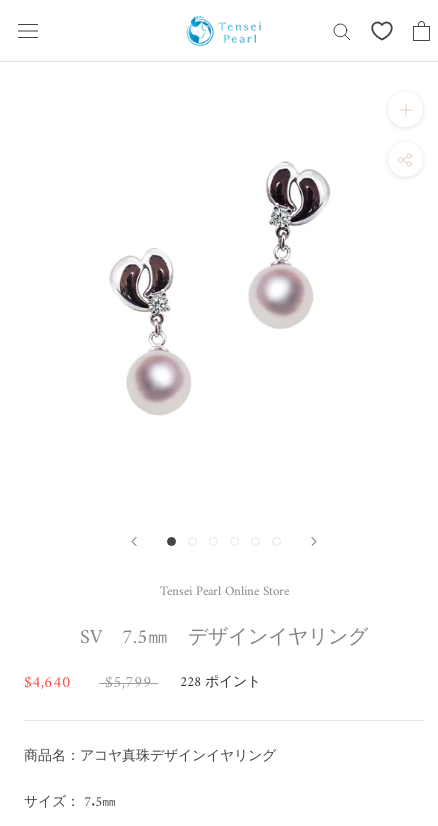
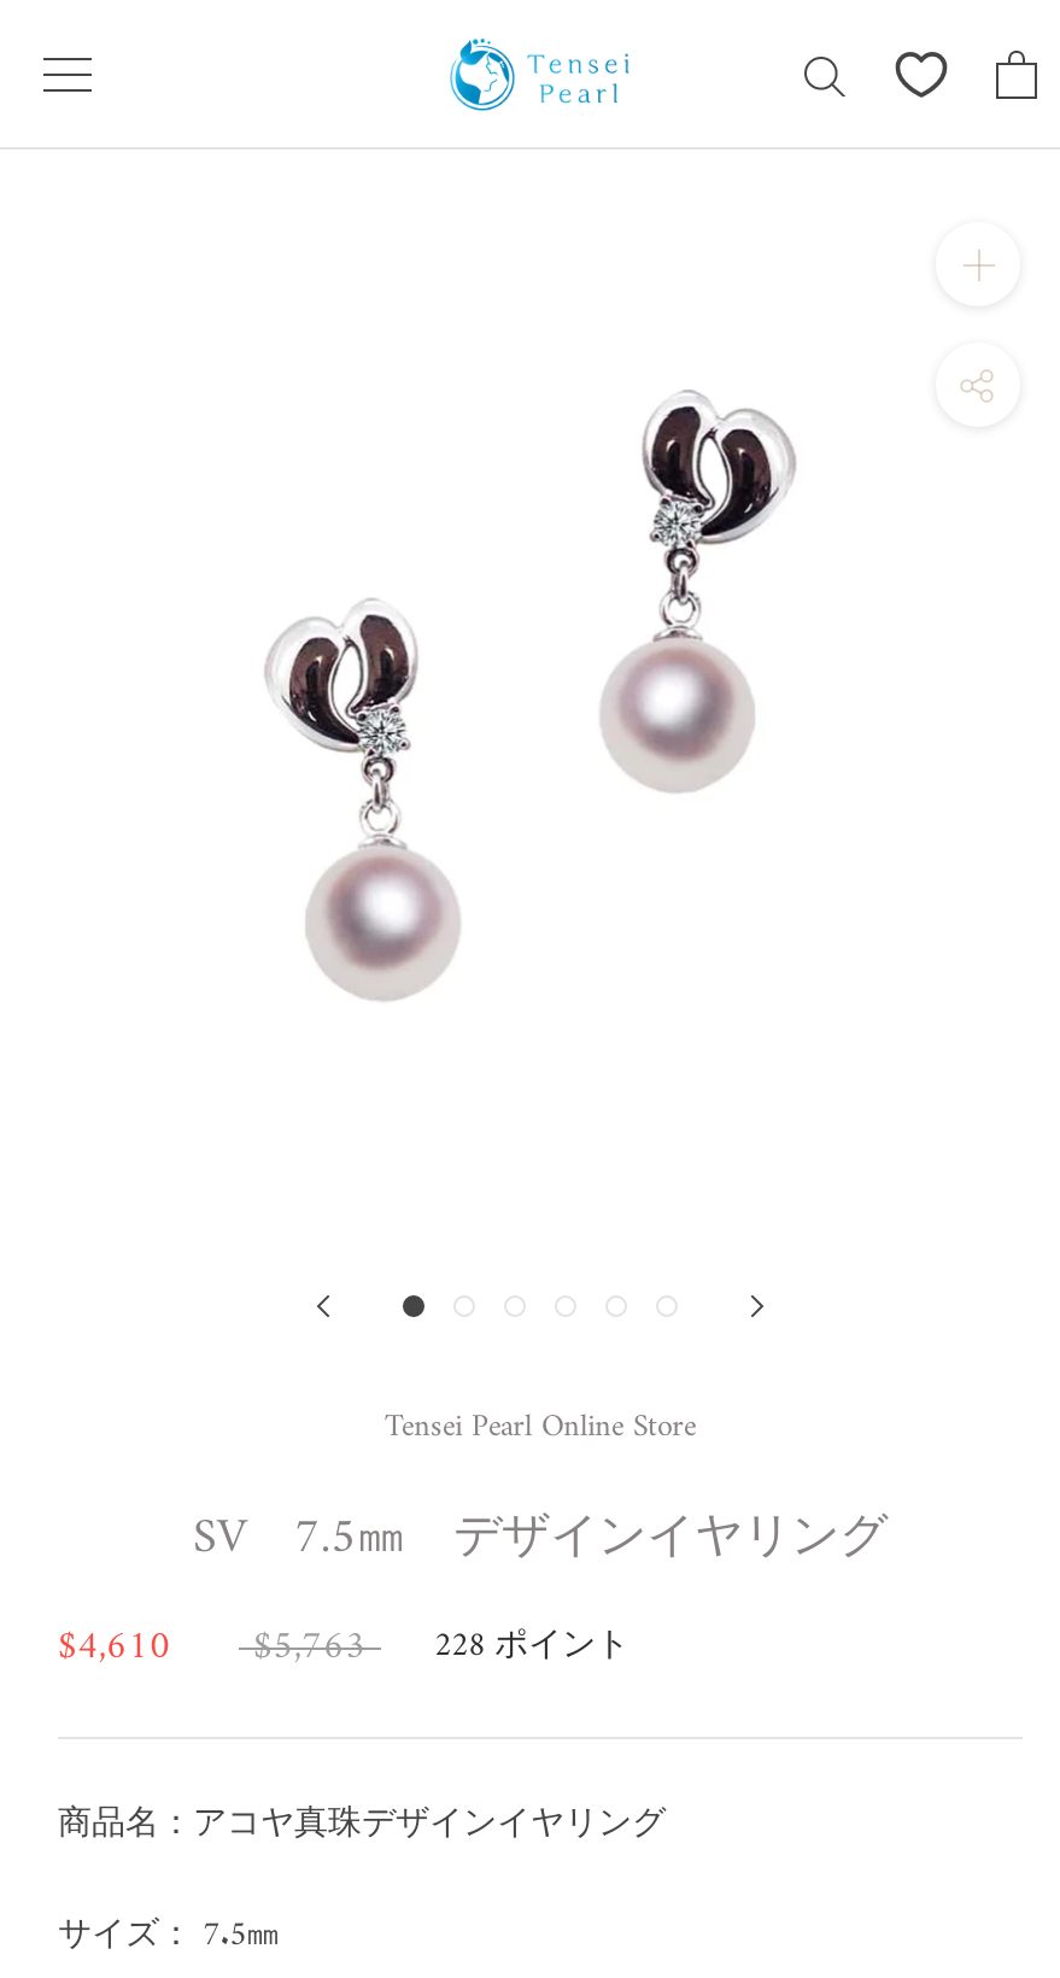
- $4,640
+ $4,610

- $5,799
+ $5,763
